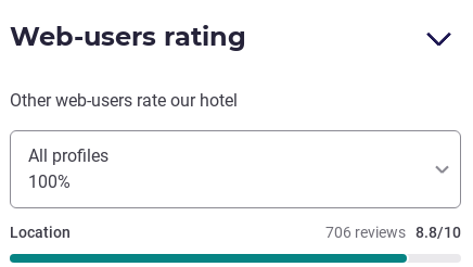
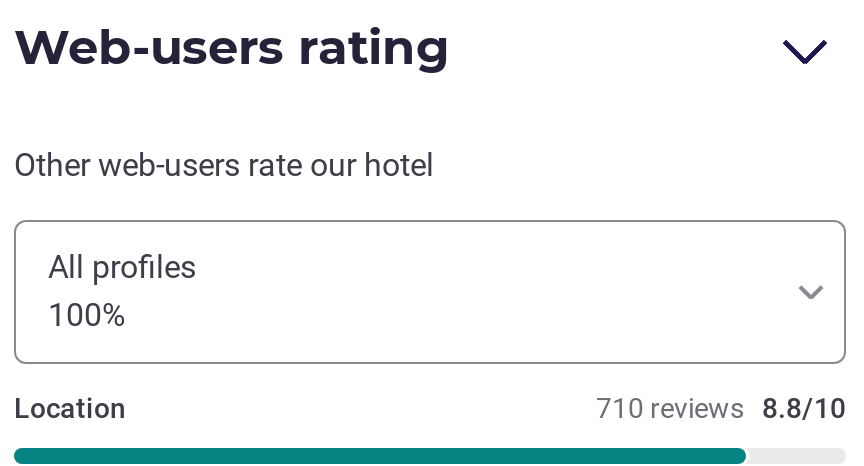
- 706 reviews 8.8/10
+ 710 reviews 8.8/10
